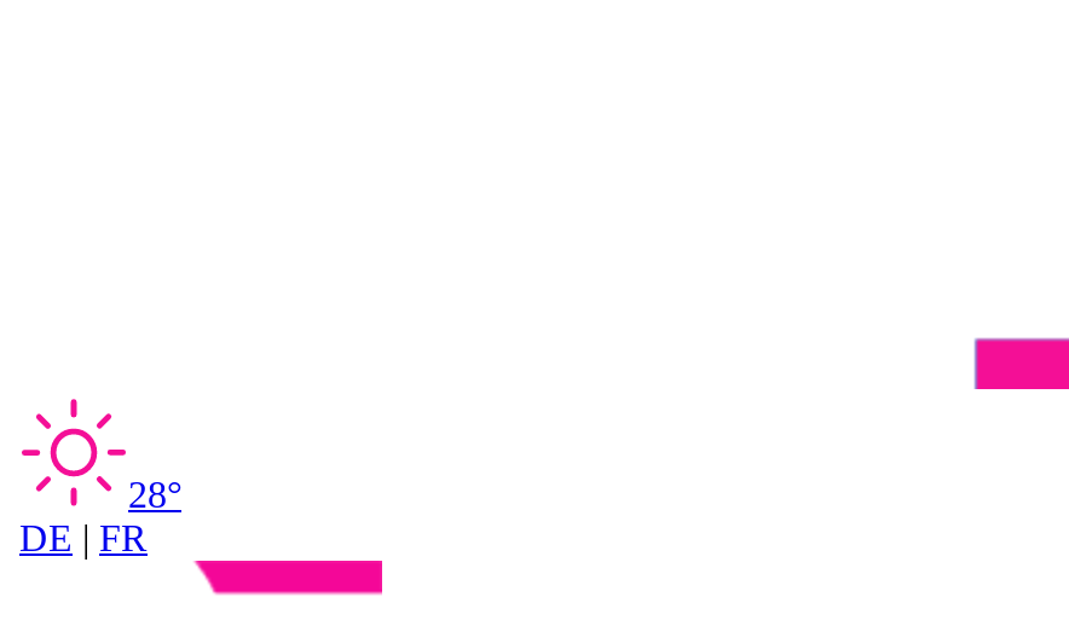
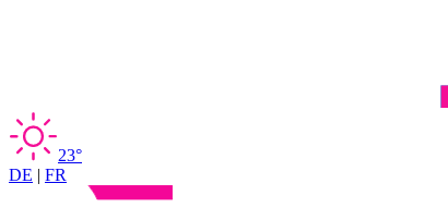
- 28°
+ 23°
